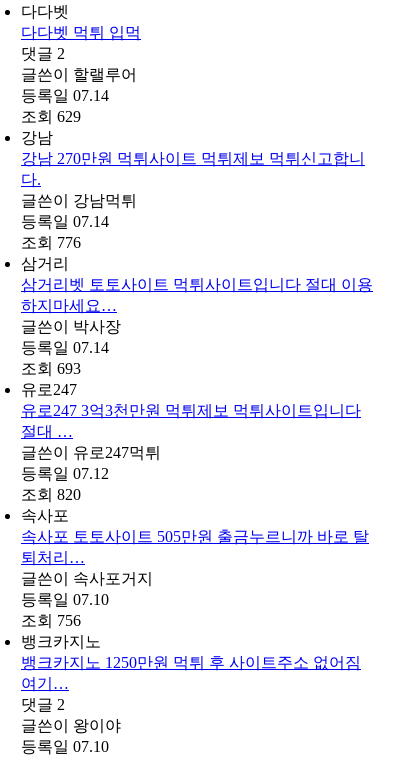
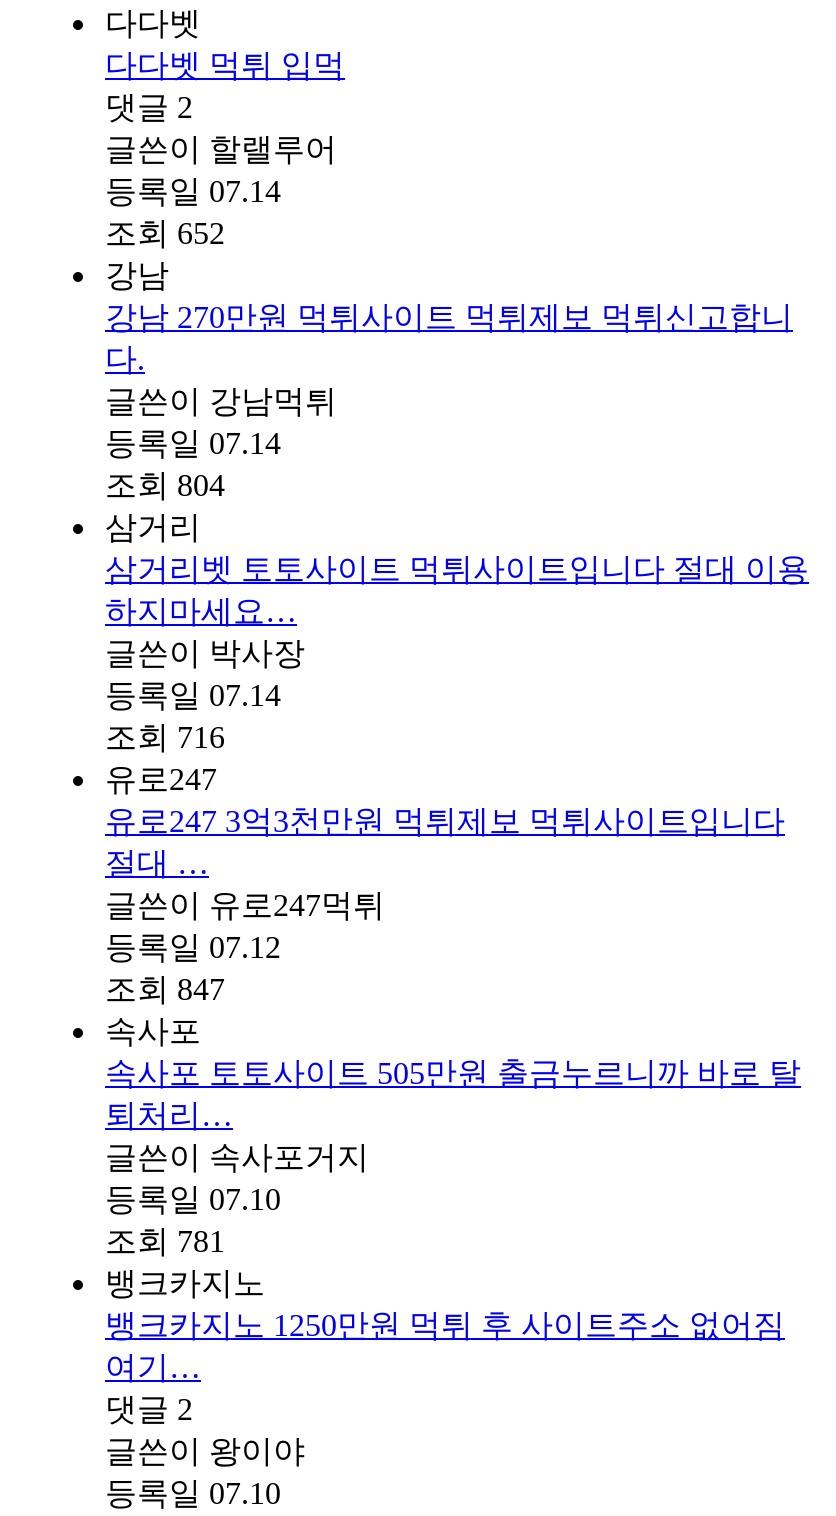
- 조회 629
+ 조회 652

- 조회 776
+ 조회 804

- 조회 693
+ 조회 716

- 조회 820
+ 조회 847

- 조회 756
+ 조회 781
